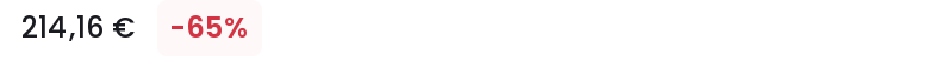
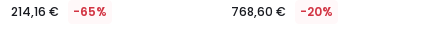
+ 768,60 €
+ -20%
